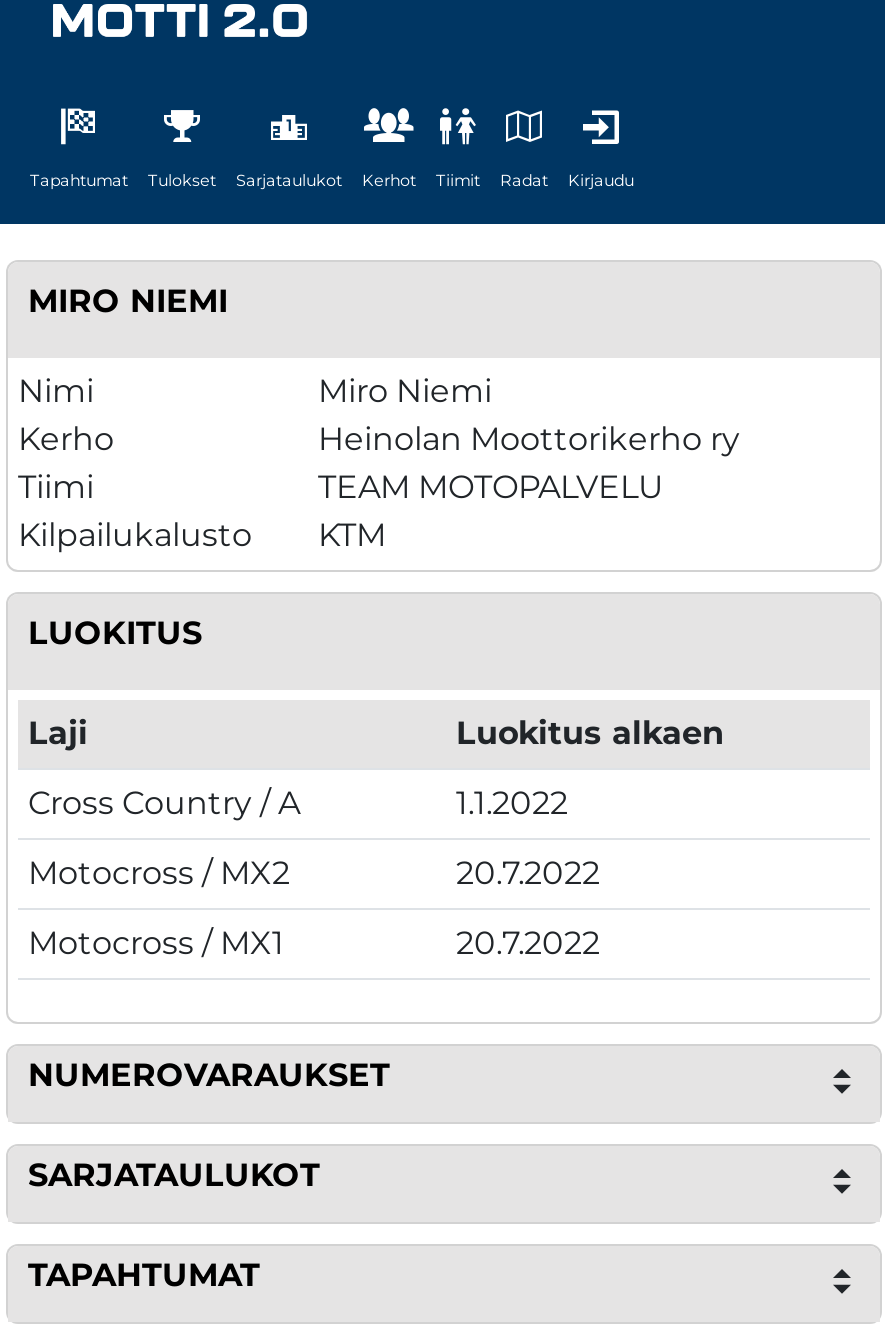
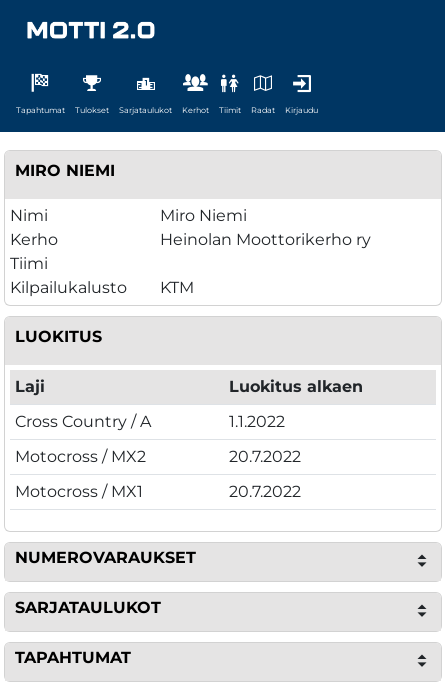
- TEAM MOTOPALVELU
